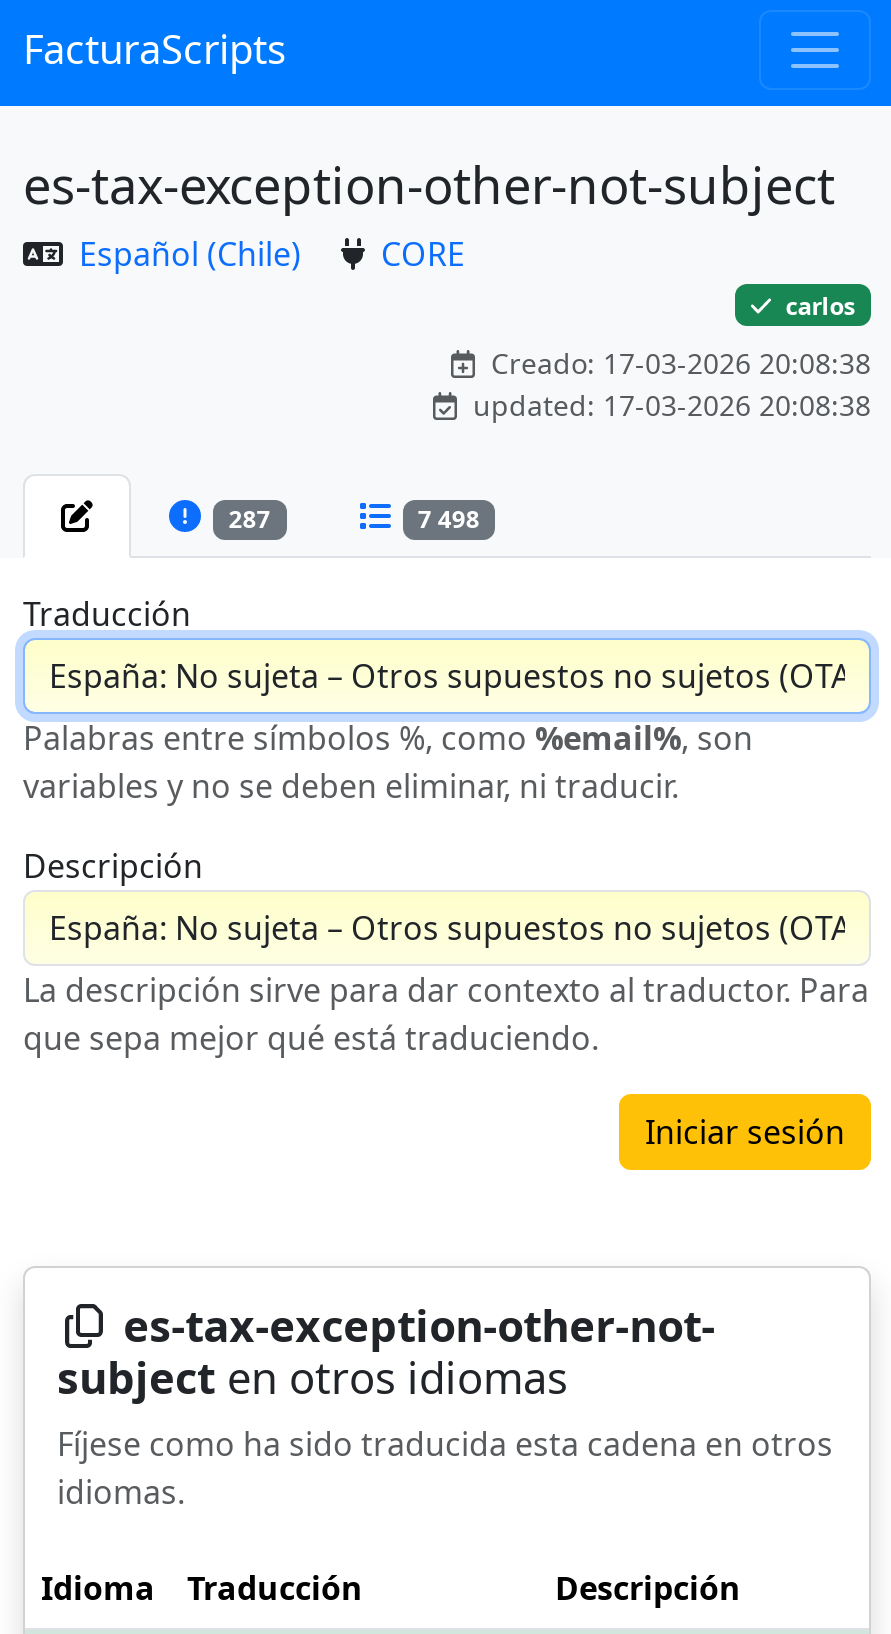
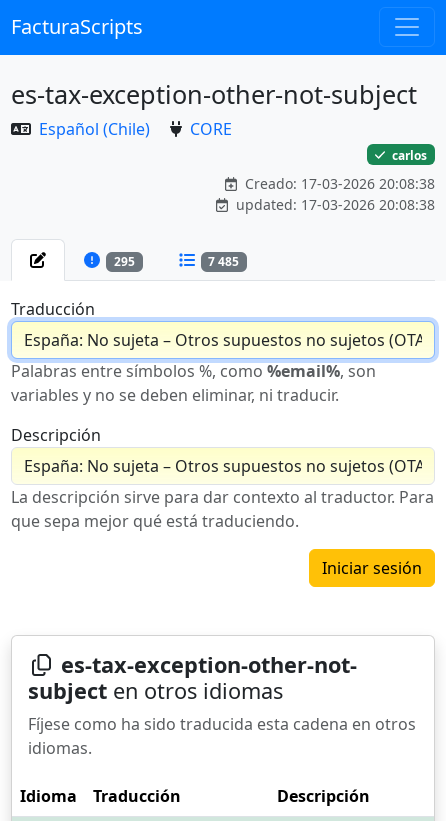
- 287
+ 295

- 7 498
+ 7 485
